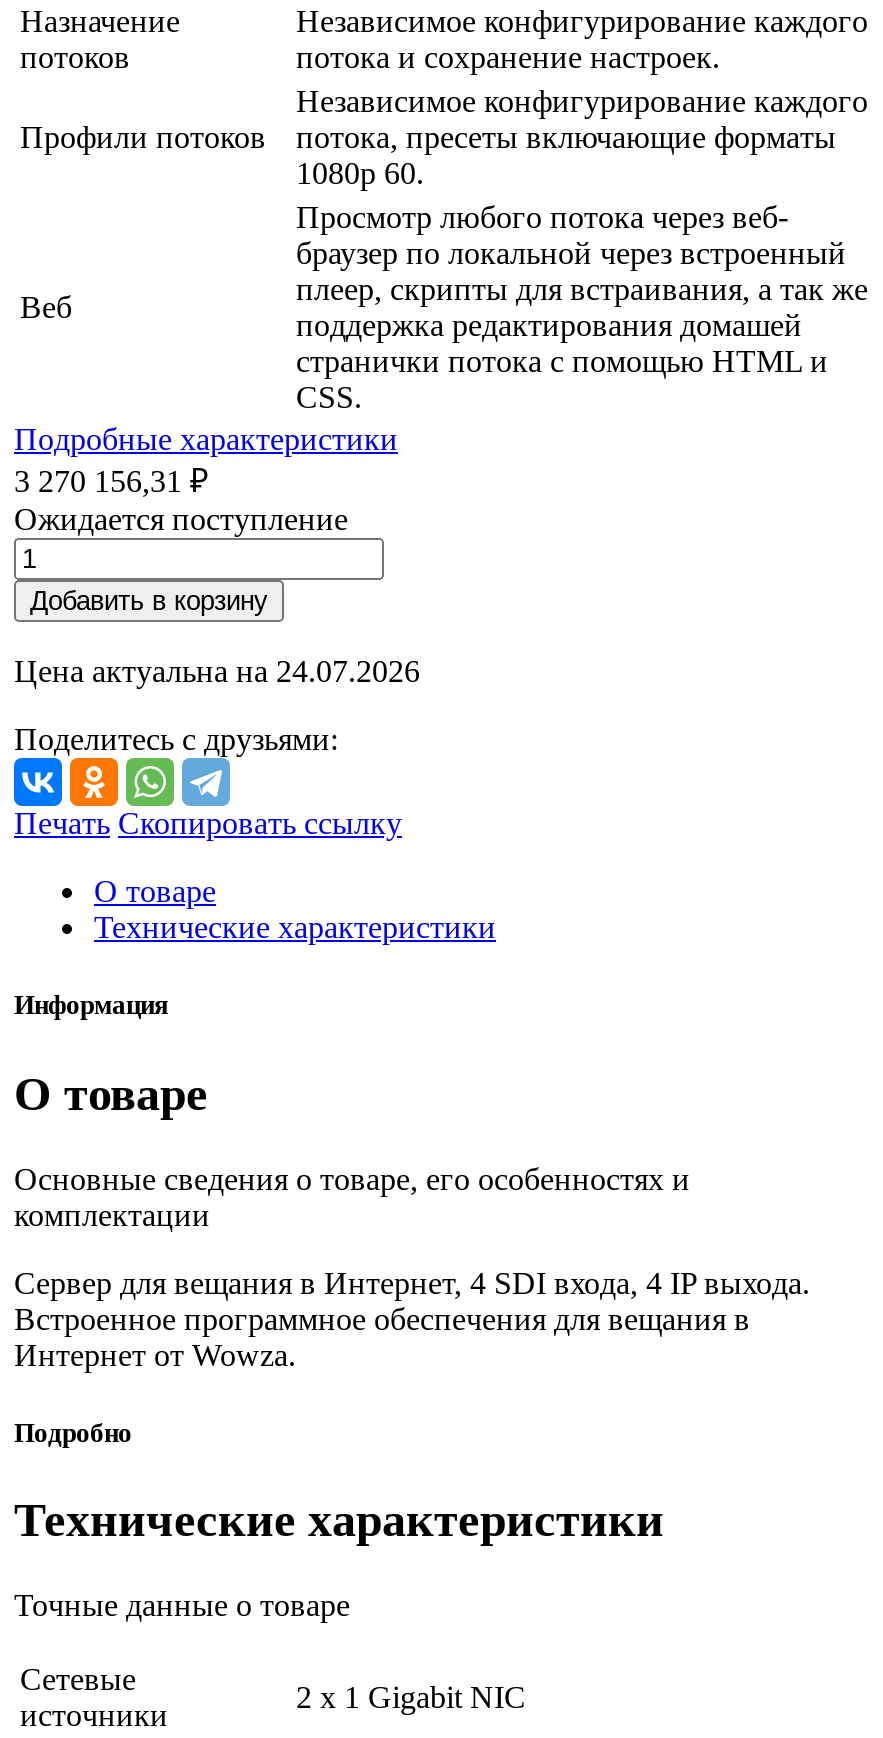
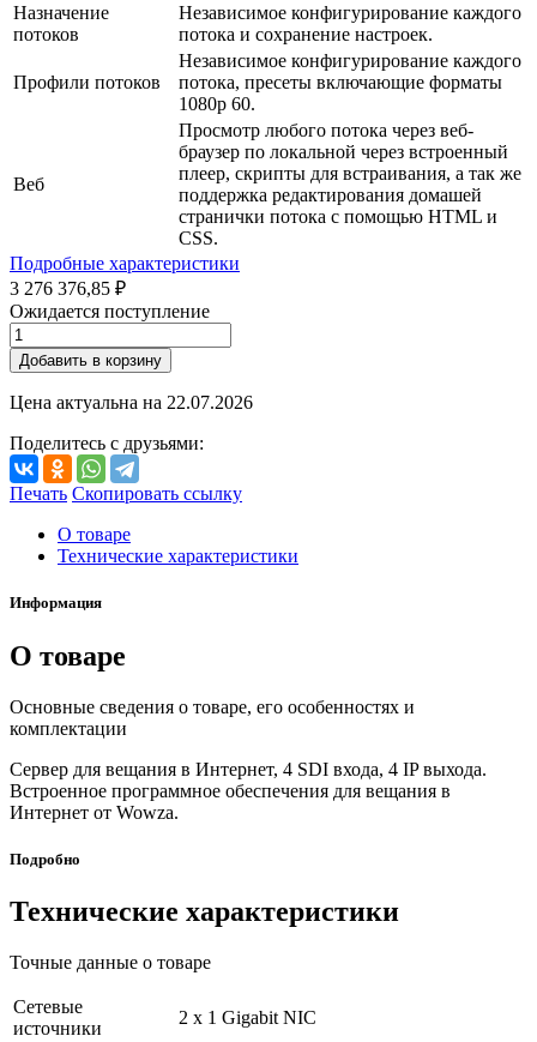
- 3 270 156,31 ₽
+ 3 276 376,85 ₽

- Цена актуальна на 24.07.2026
+ Цена актуальна на 22.07.2026
